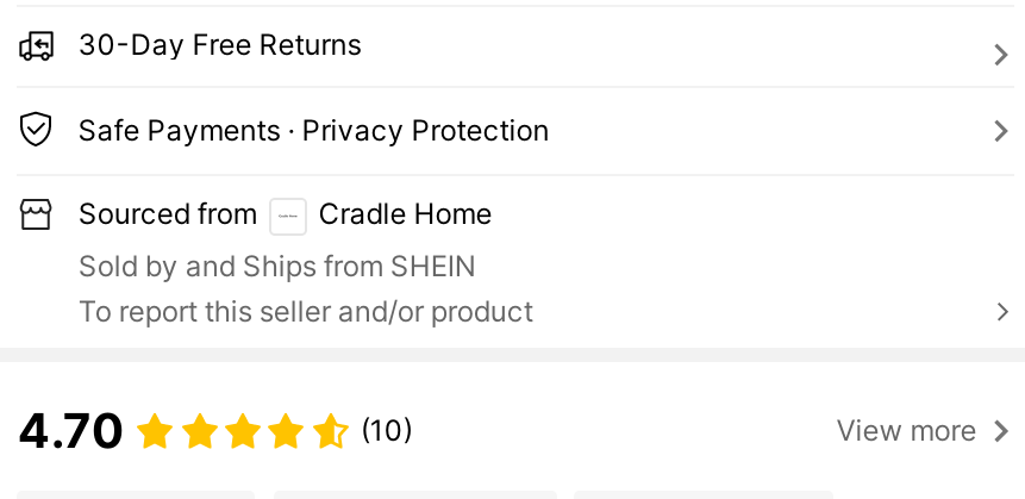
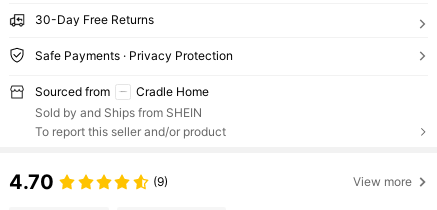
- (10)
+ (9)
